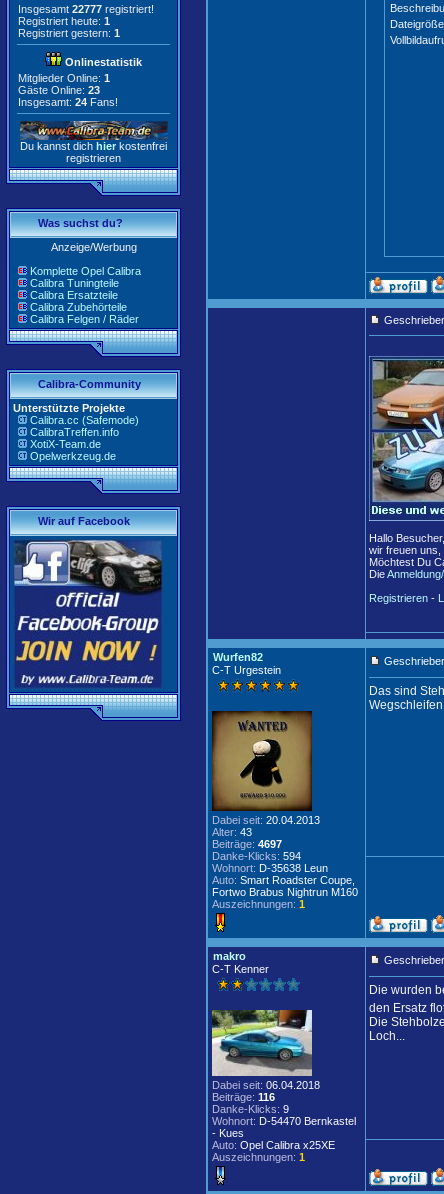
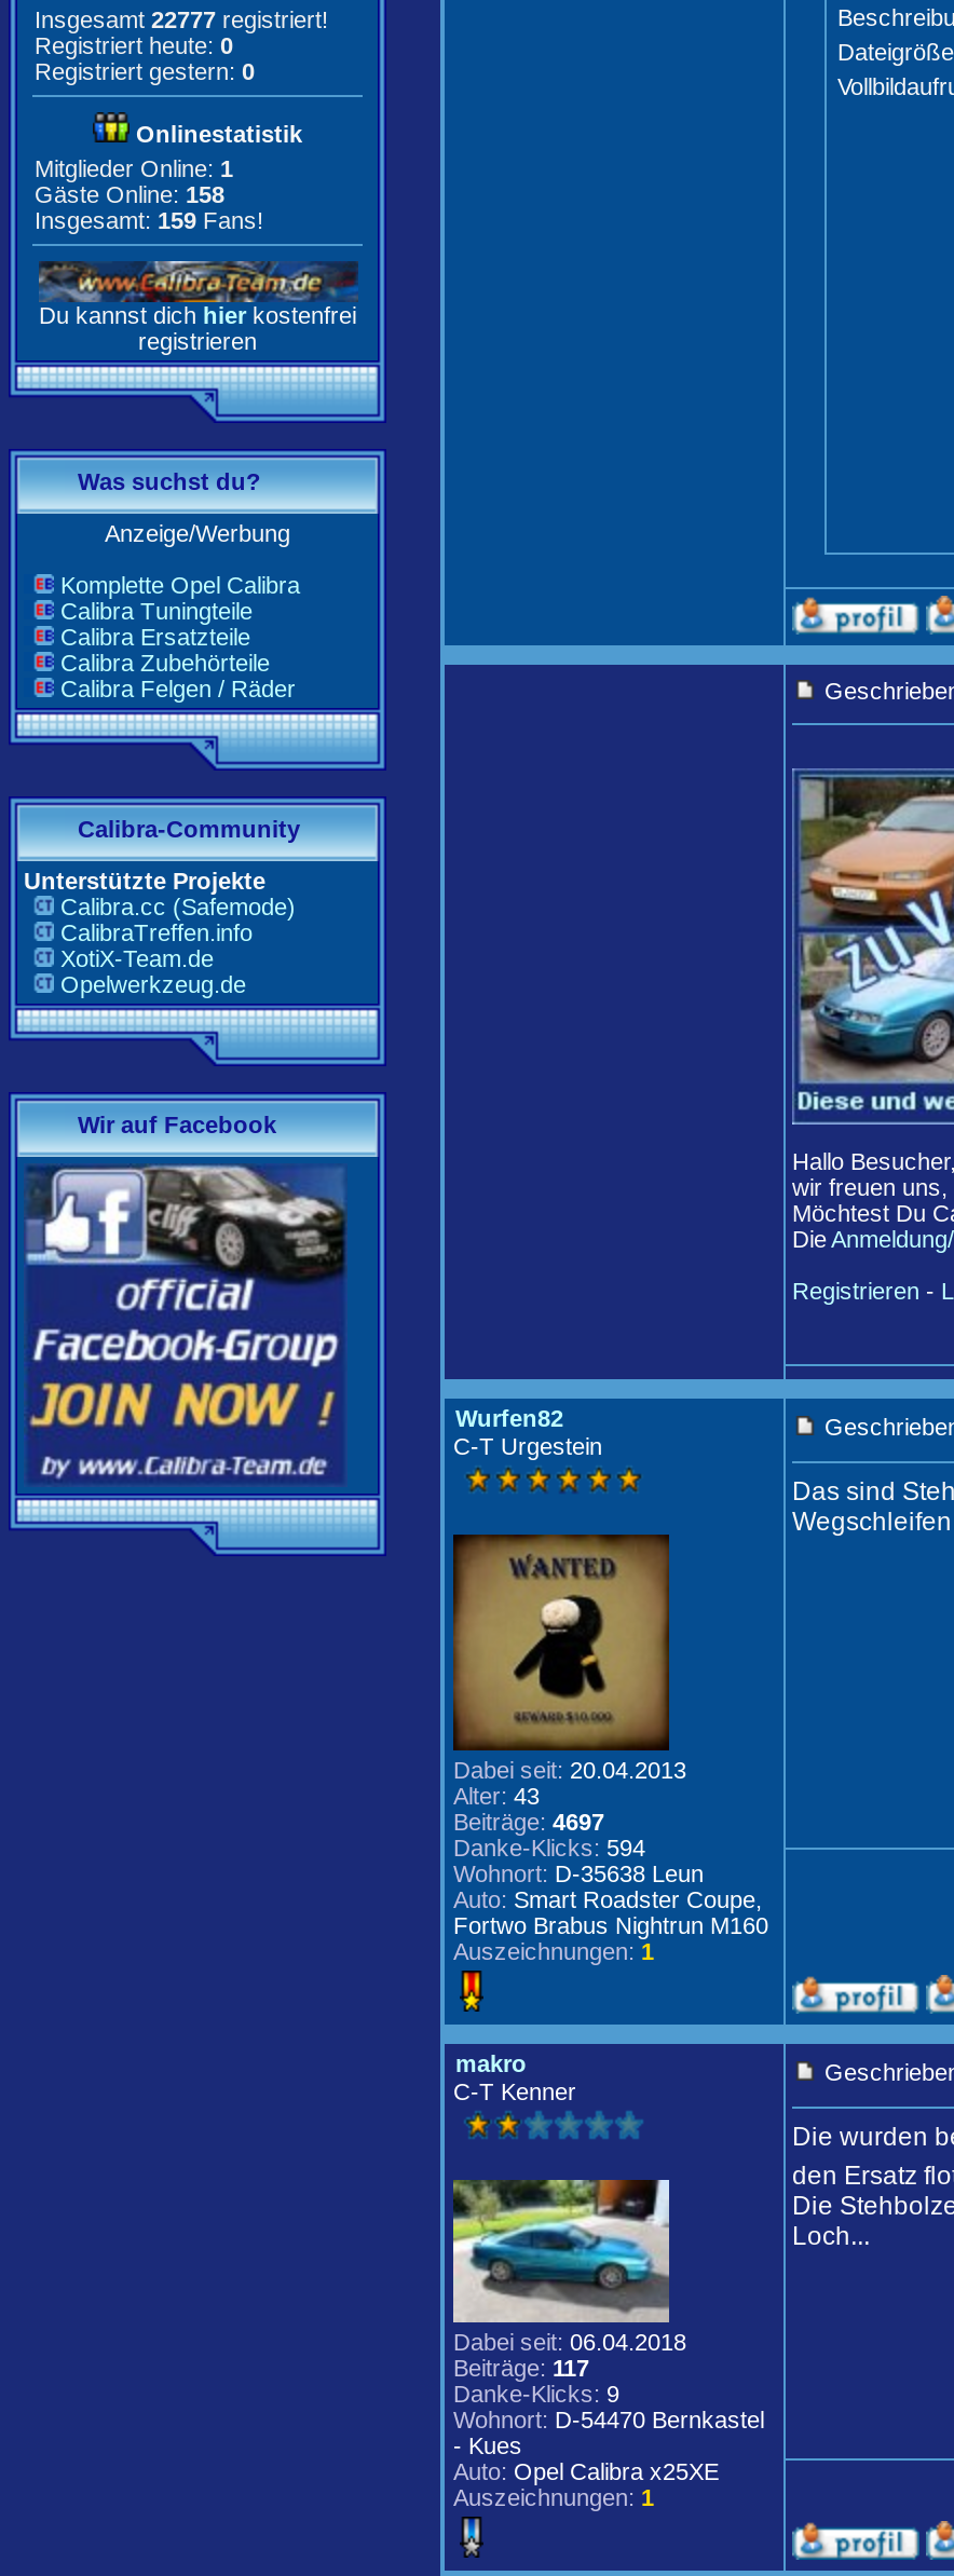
- Registriert heute: 1
+ Registriert heute: 0

- Registriert gestern: 1
+ Registriert gestern: 0

- Gäste Online: 23
+ Gäste Online: 158

- Insgesamt: 24 Fans!
+ Insgesamt: 159 Fans!

- Beiträge: 116
+ Beiträge: 117
